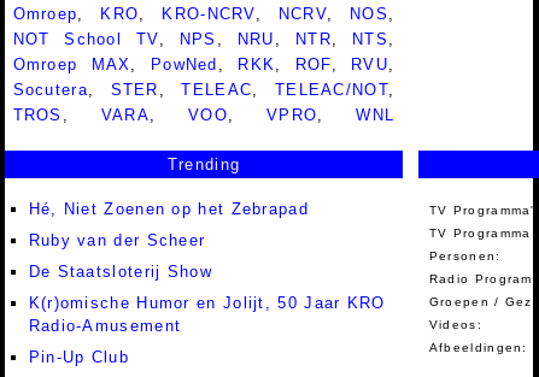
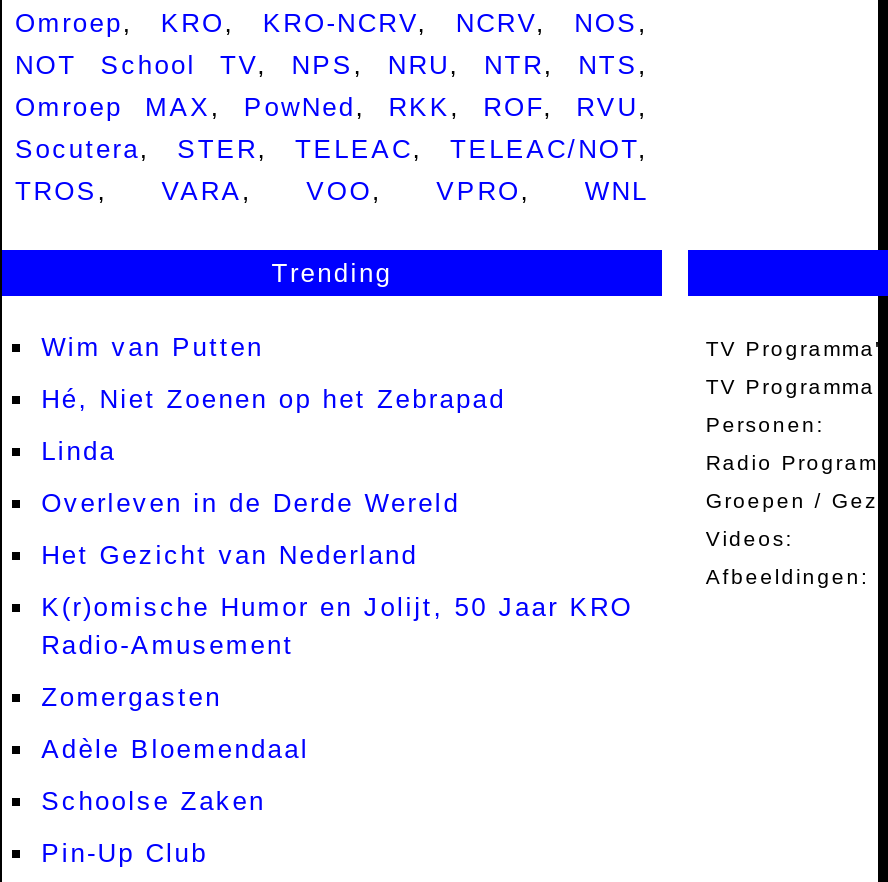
+ Wim van Putten

- Ruby van der Scheer
- De Staatsloterij Show
+ Linda
+ Overleven in de Derde Wereld
+ Het Gezicht van Nederland

+ Zomergasten
+ Adèle Bloemendaal
+ Schoolse Zaken
